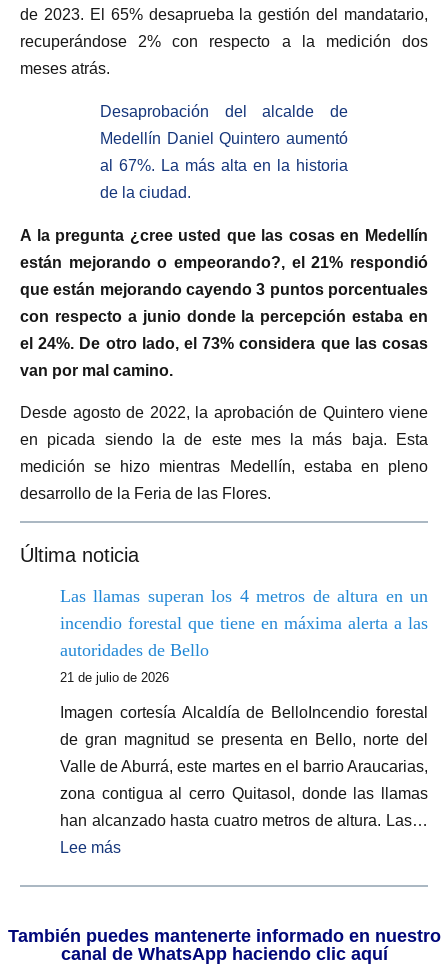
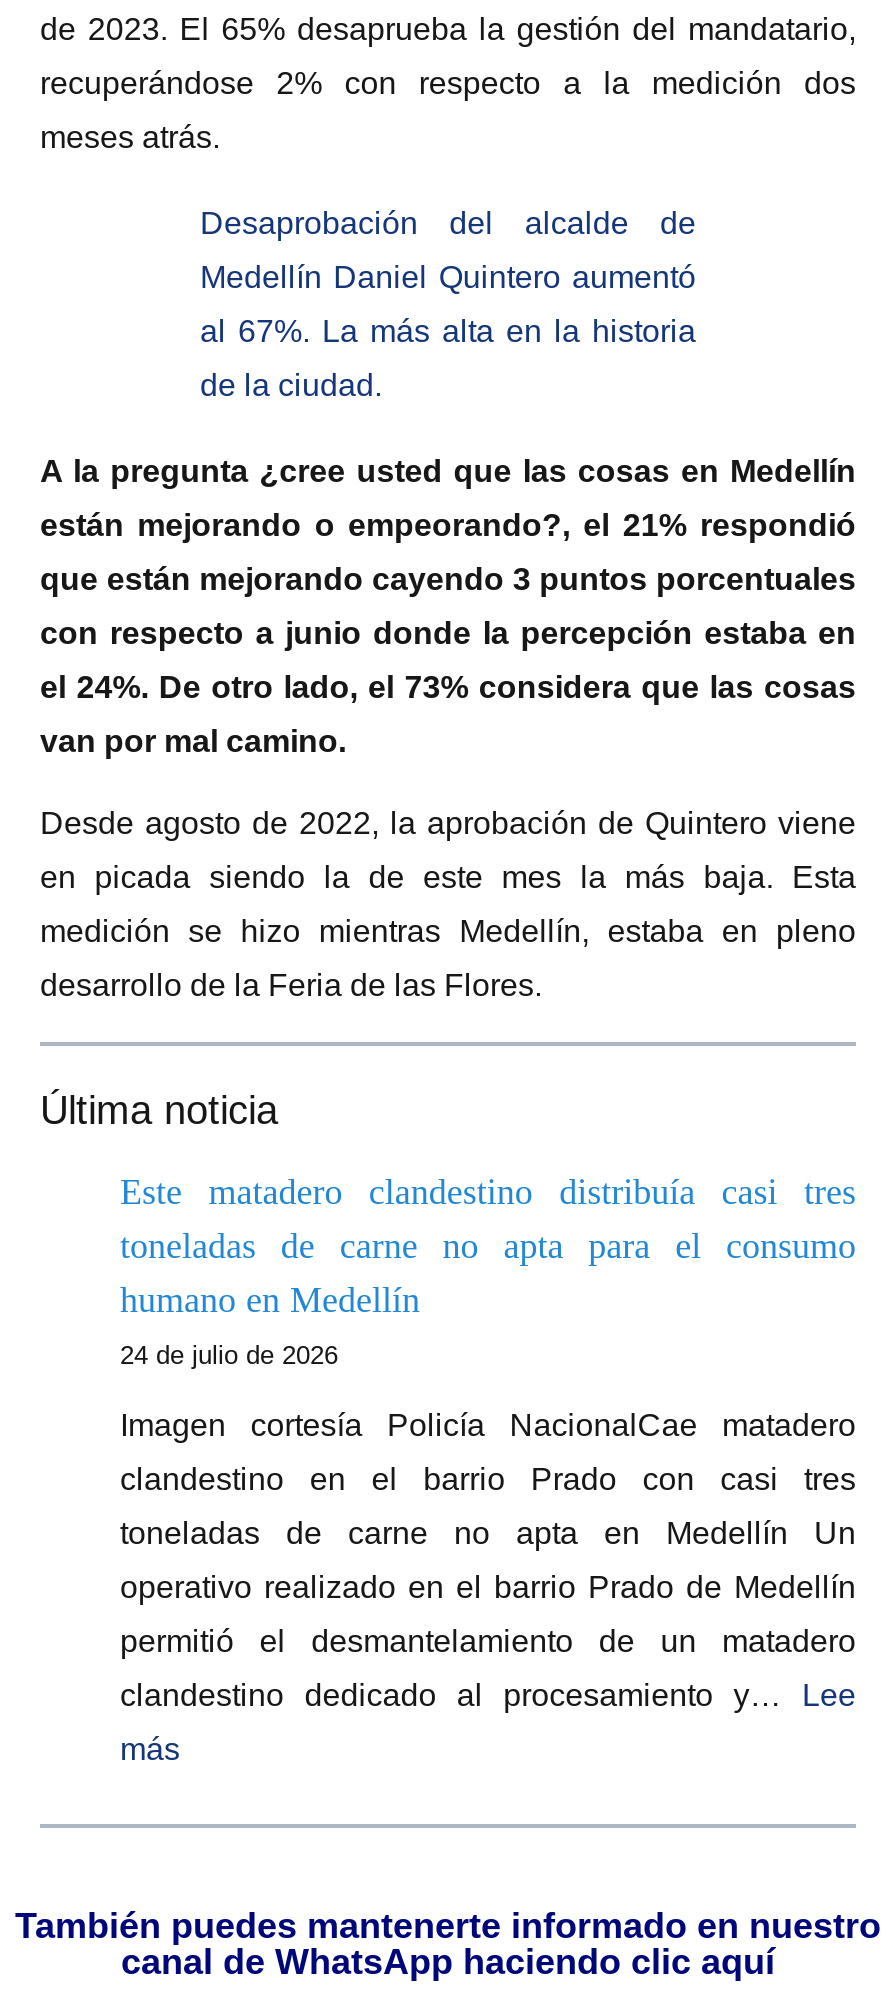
- Las llamas superan los 4 metros de altura en un
- incendio forestal que tiene en máxima alerta a las
- autoridades de Bello
- 21 de julio de 2026
- Imagen cortesía Alcaldía de BelloIncendio forestal
- de gran magnitud se presenta en Bello, norte del
- Valle de Aburrá, este martes en el barrio Araucarias,
- zona contigua al cerro Quitasol, donde las llamas
- han alcanzado hasta cuatro metros de altura. Las…
- Lee más
+ Este matadero clandestino distribuía casi tres
+ toneladas de carne no apta para el consumo
+ humano en Medellín
+ 24 de julio de 2026
+ Imagen cortesía Policía NacionalCae matadero
+ clandestino en el barrio Prado con casi tres
+ toneladas de carne no apta en Medellín Un
+ operativo realizado en el barrio Prado de Medellín
+ permitió el desmantelamiento de un matadero
+ clandestino dedicado al procesamiento y… Lee
+ más
